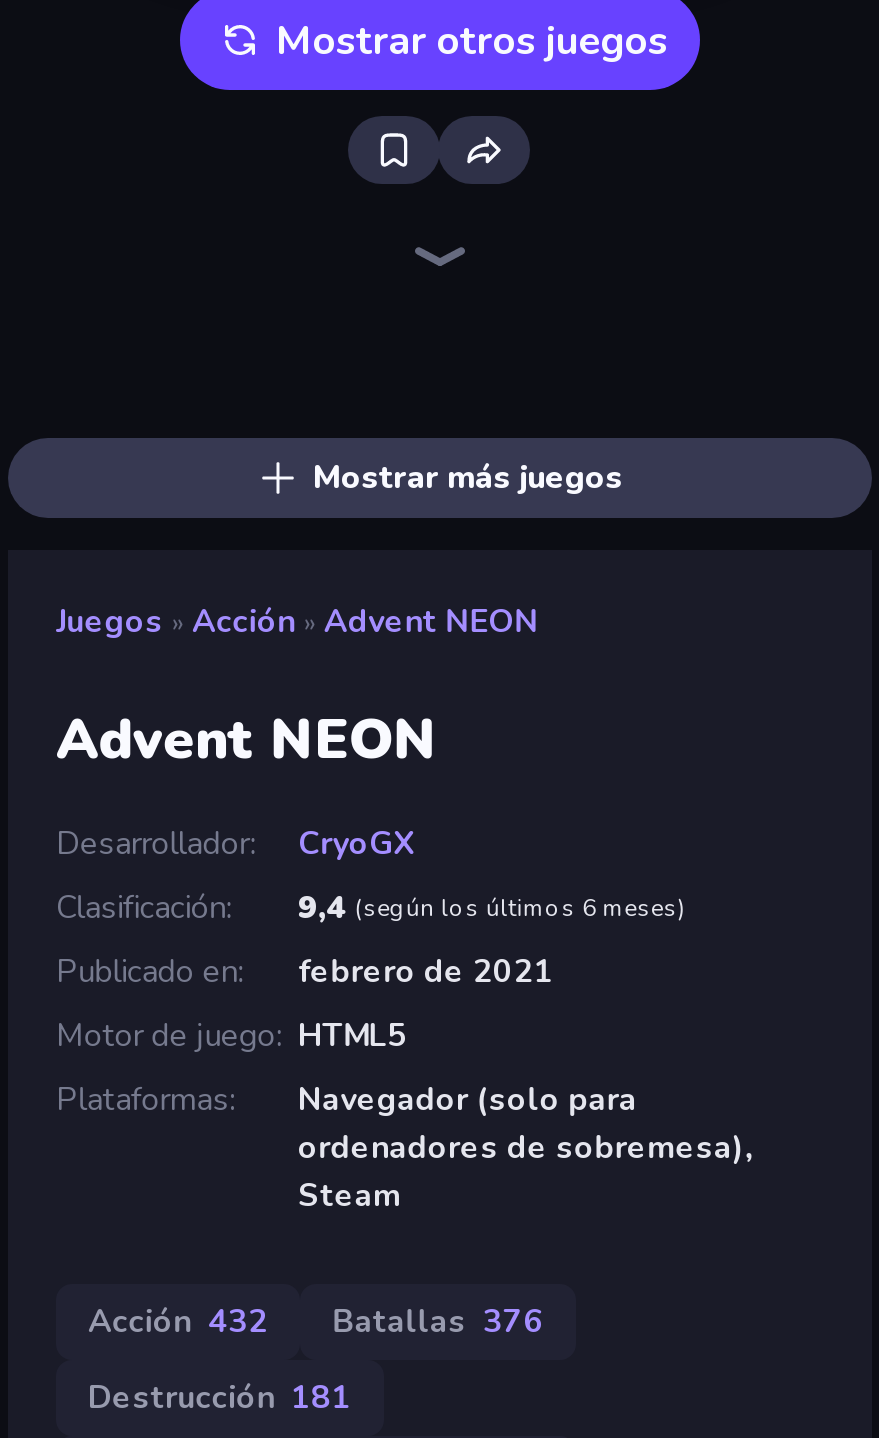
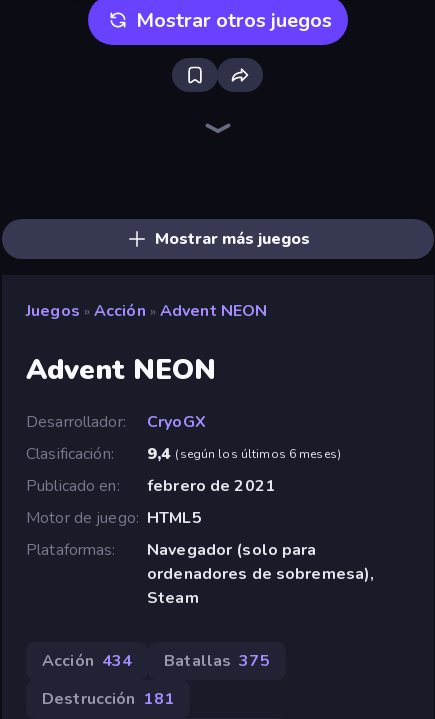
- Acción 432
+ Acción 434

- Batallas 376
+ Batallas 375
